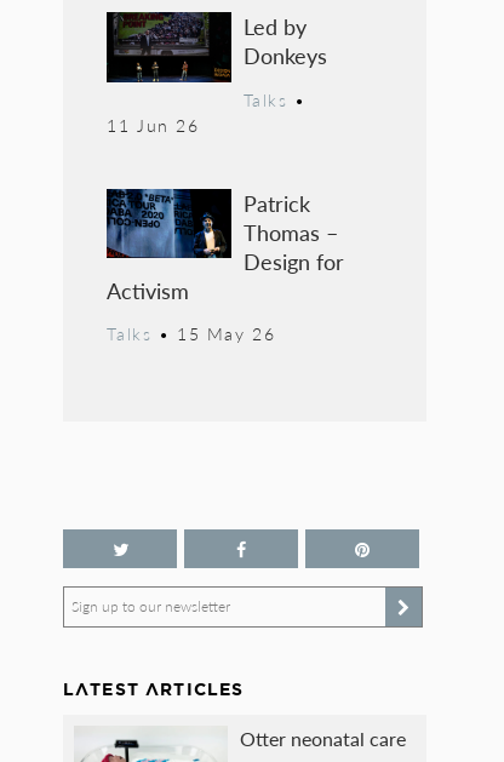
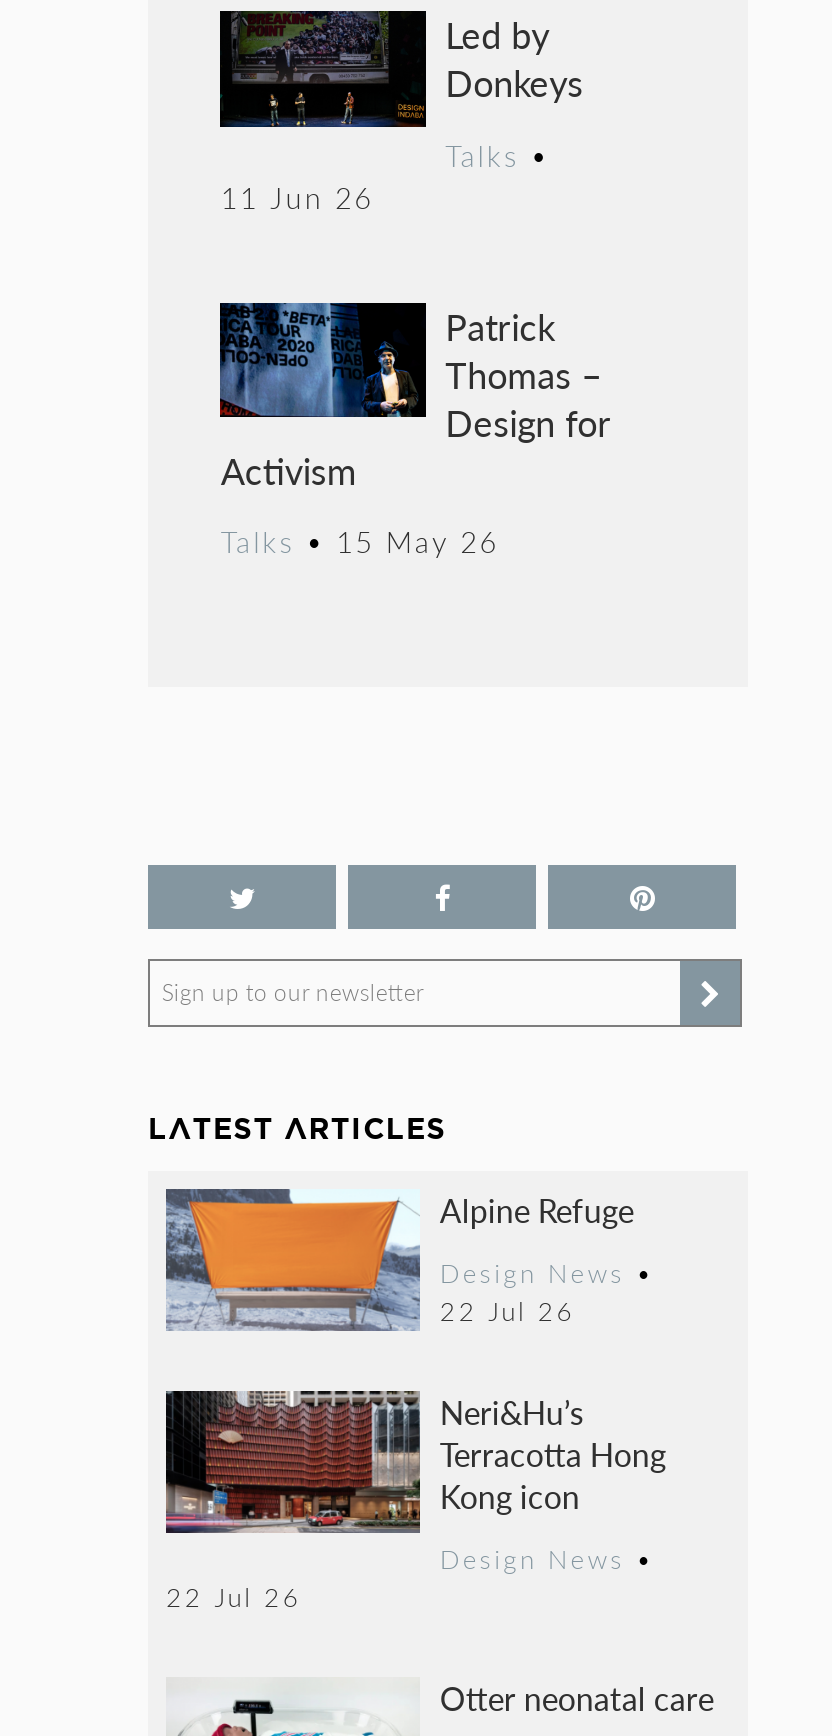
+ [image]
+ Alpine Refuge
+ Design News •
+ 22 Jul 26
+ Neri&Hu’s
+ Terracotta Hong
+ Kong icon
+ Design News •
+ 22 Jul 26

+ [image]
